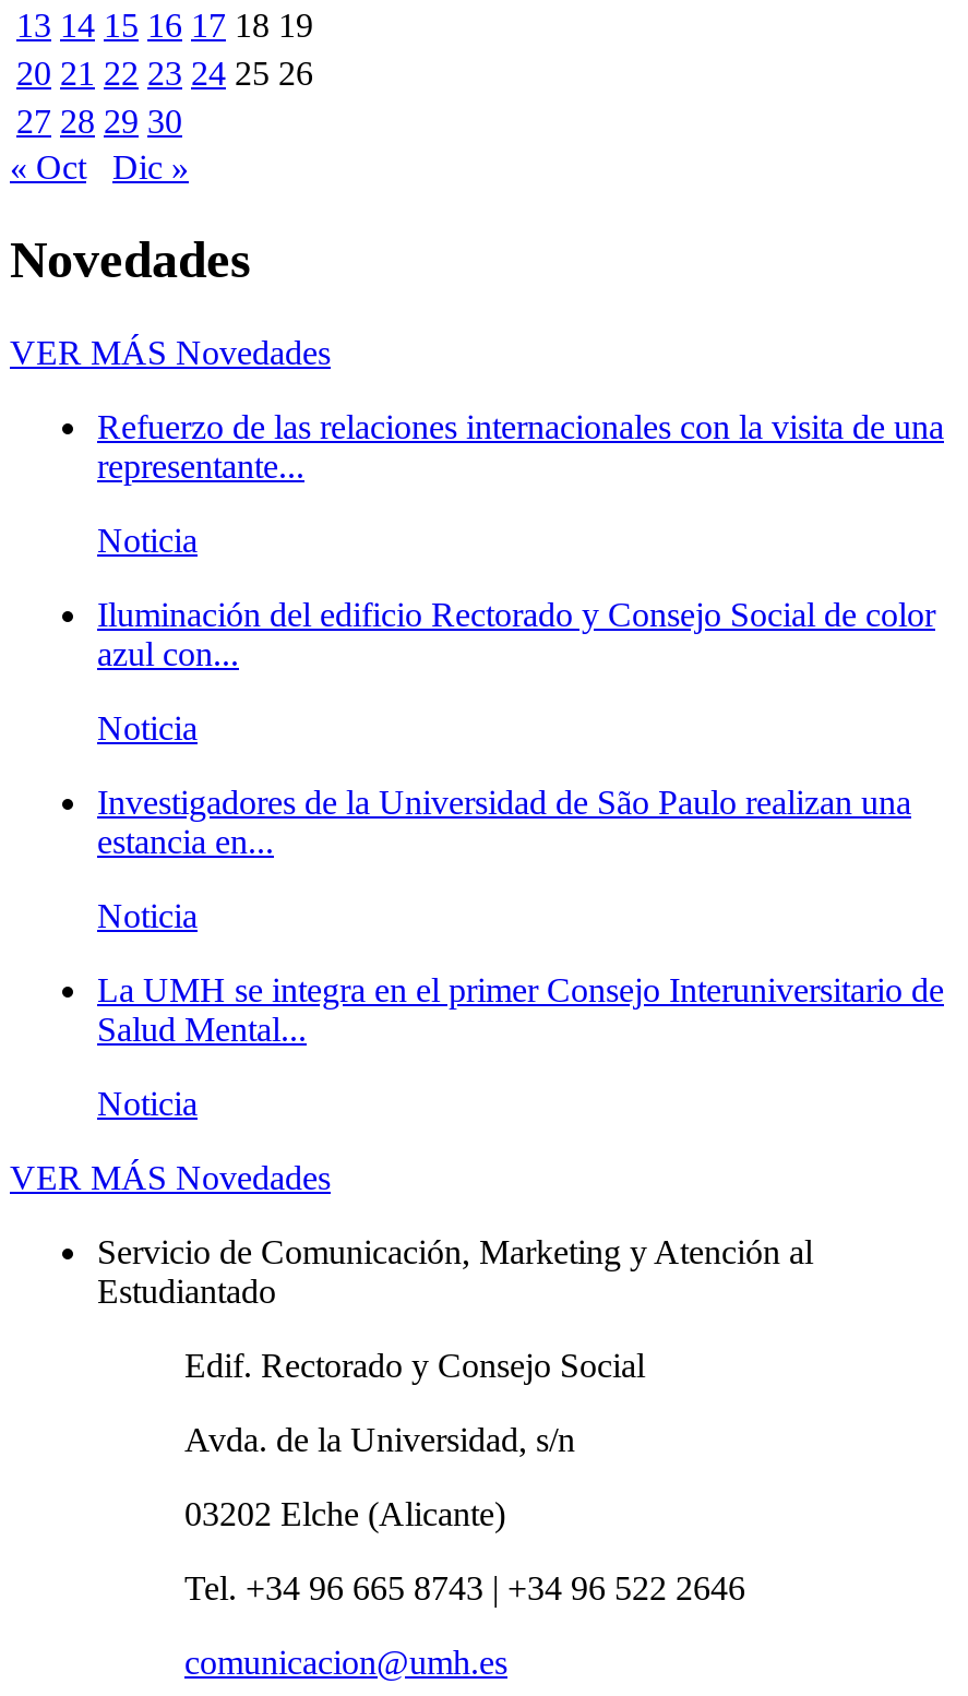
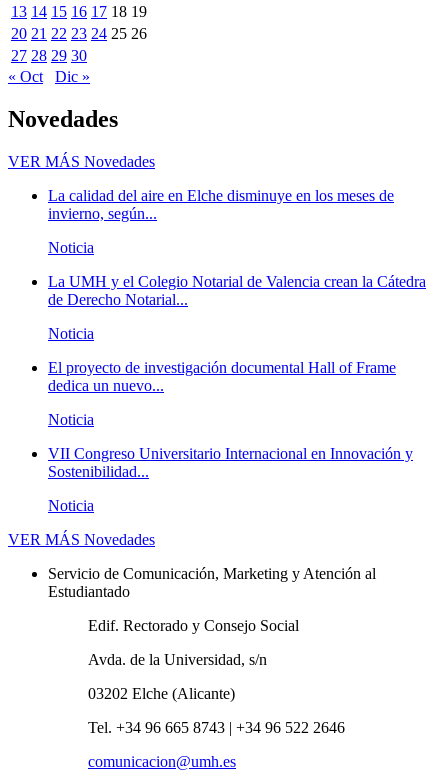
- Refuerzo de las relaciones internacionales con la visita de una
- representante...
+ La calidad del aire en Elche disminuye en los meses de
+ invierno, según...

- Iluminación del edificio Rectorado y Consejo Social de color
- azul con...
+ La UMH y el Colegio Notarial de Valencia crean la Cátedra
+ de Derecho Notarial...

- Investigadores de la Universidad de São Paulo realizan una
- estancia en...
+ El proyecto de investigación documental Hall of Frame
+ dedica un nuevo...

- La UMH se integra en el primer Consejo Interuniversitario de
- Salud Mental...
+ VII Congreso Universitario Internacional en Innovación y
+ Sostenibilidad...
